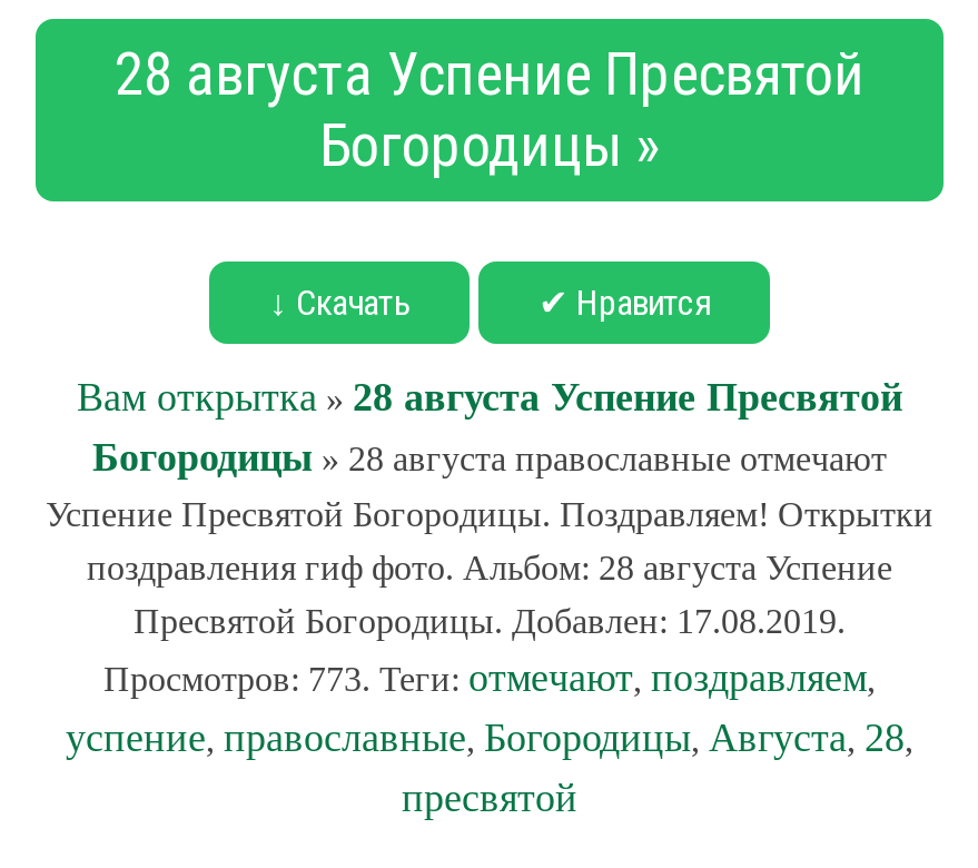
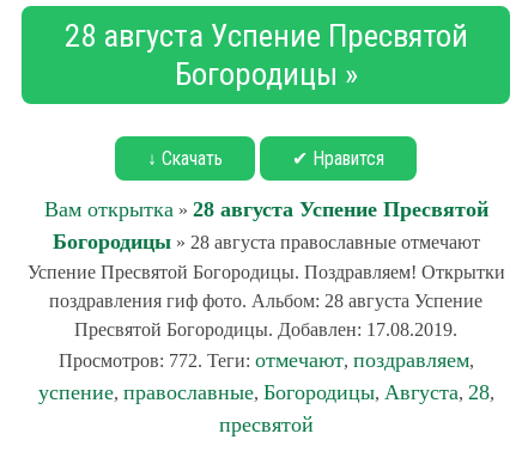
- Просмотров: 773. Теги: отмечают, поздравляем,
+ Просмотров: 772. Теги: отмечают, поздравляем,
